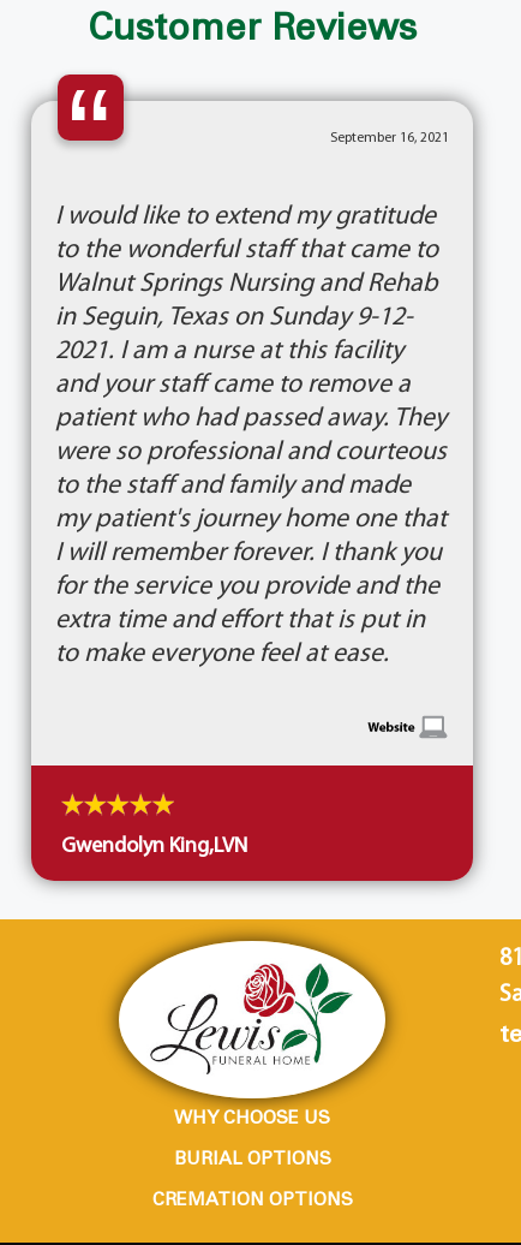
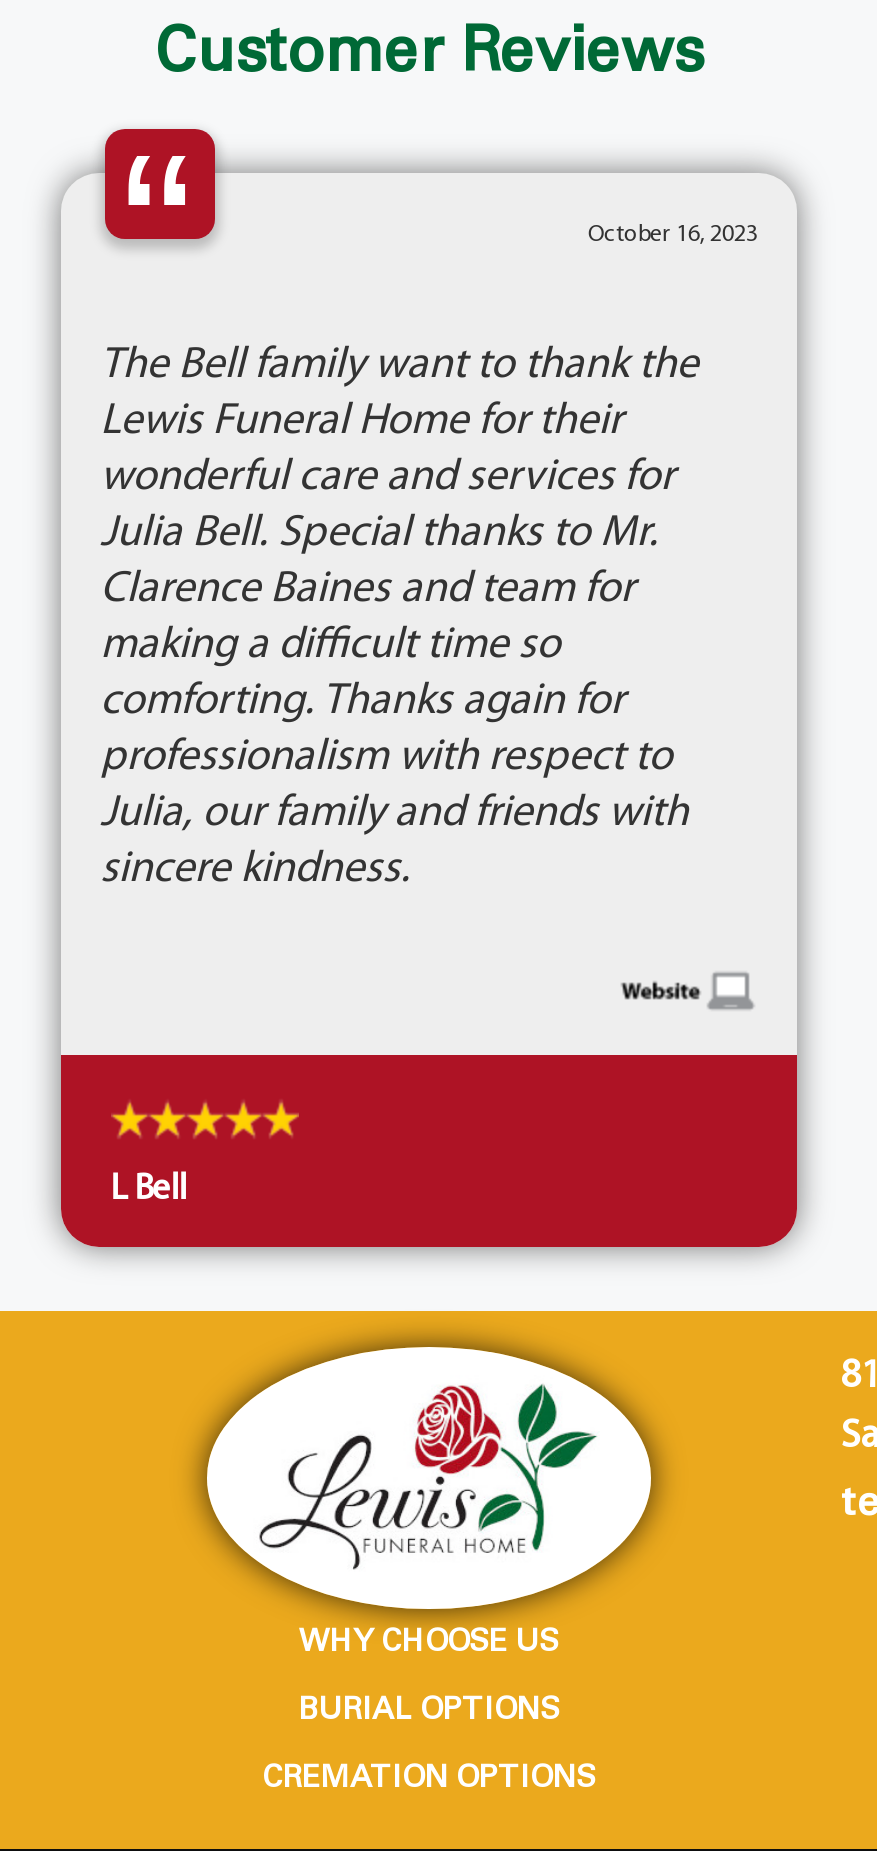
- September 16, 2021
+ October 16, 2023

- I would like to extend my gratitude
- to the wonderful staff that came to
- Walnut Springs Nursing and Rehab
- in Seguin, Texas on Sunday 9-12-
- 2021. I am a nurse at this facility
- and your staff came to remove a
- patient who had passed away. They
- were so professional and courteous
- to the staff and family and made
- my patient's journey home one that
- I will remember forever. I thank you
- for the service you provide and the
- extra time and effort that is put in
- to make everyone feel at ease.
+ The Bell family want to thank the
+ Lewis Funeral Home for their
+ wonderful care and services for
+ Julia Bell. Special thanks to Mr.
+ Clarence Baines and team for
+ making a difficult time so
+ comforting. Thanks again for
+ professionalism with respect to
+ Julia, our family and friends with
+ sincere kindness.

- Gwendolyn King,LVN
+ L Bell
